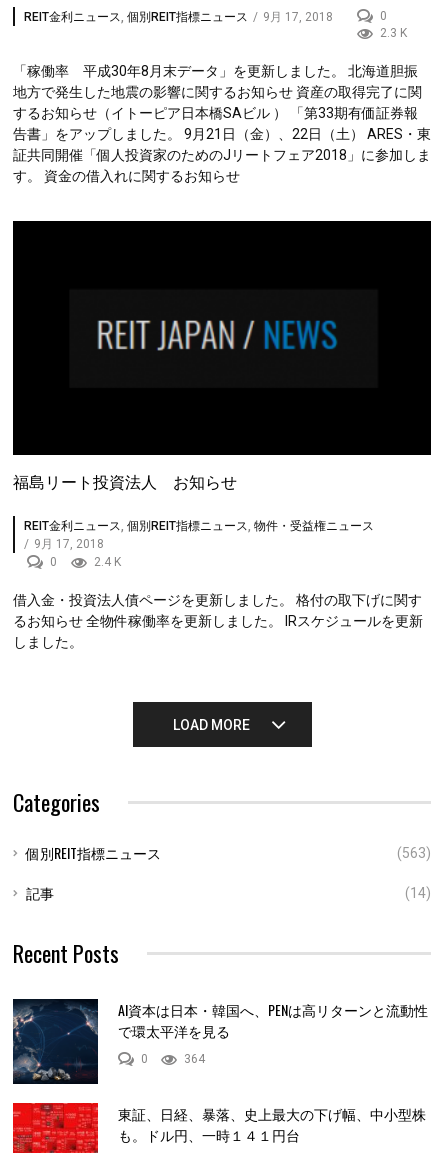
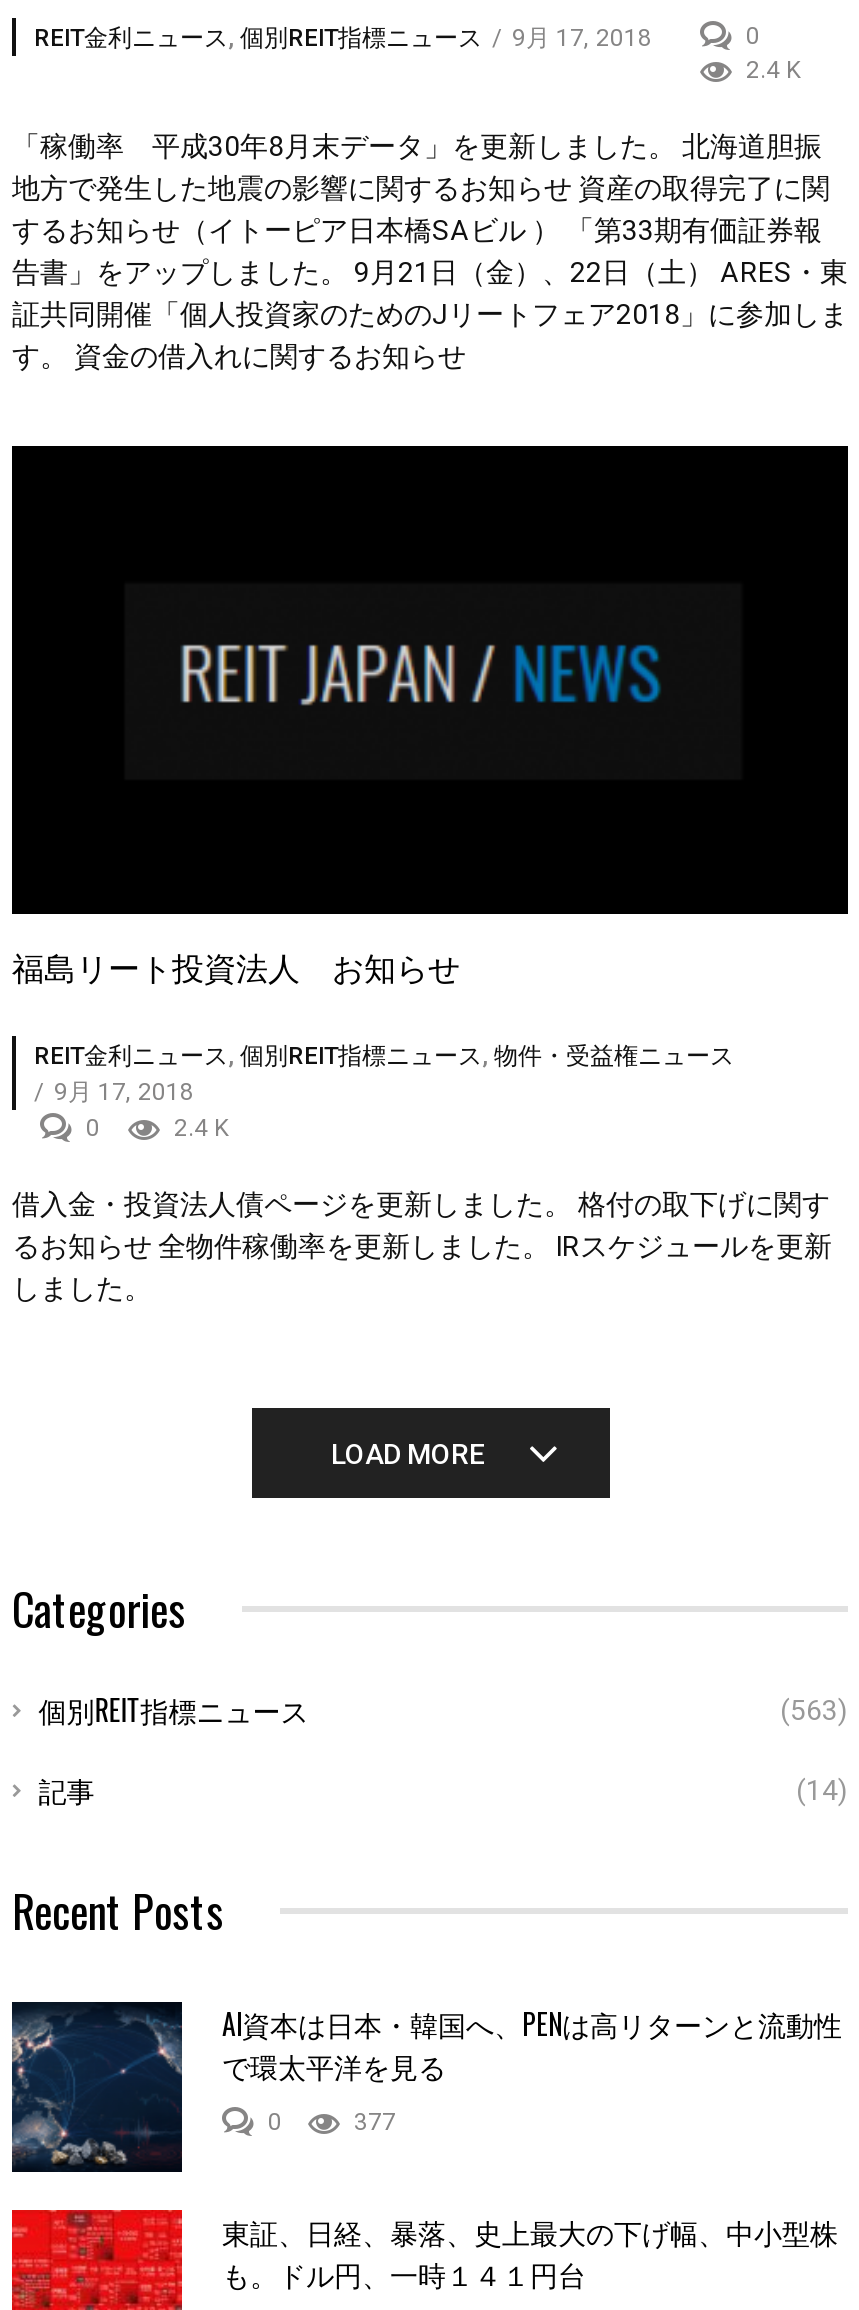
- 2.3 K
+ 2.4 K

- 364
+ 377
